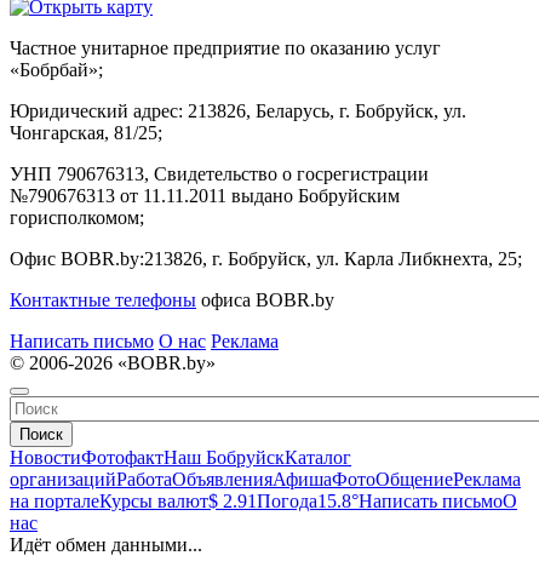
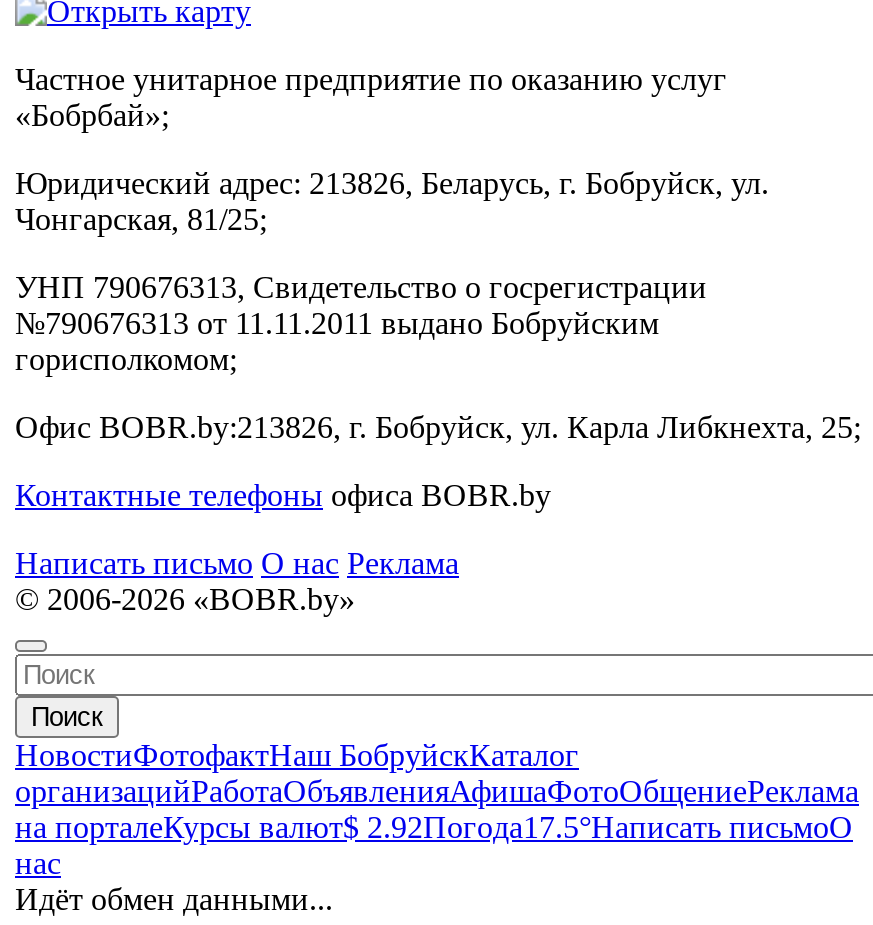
- на порталеКурсы валют$ 2.91Погода15.8°Написать письмоО
+ на порталеКурсы валют$ 2.92Погода17.5°Написать письмоО
